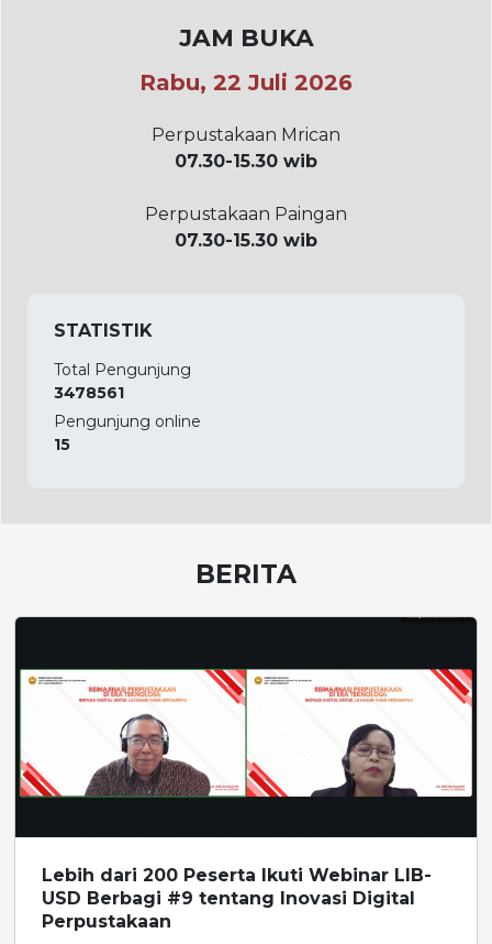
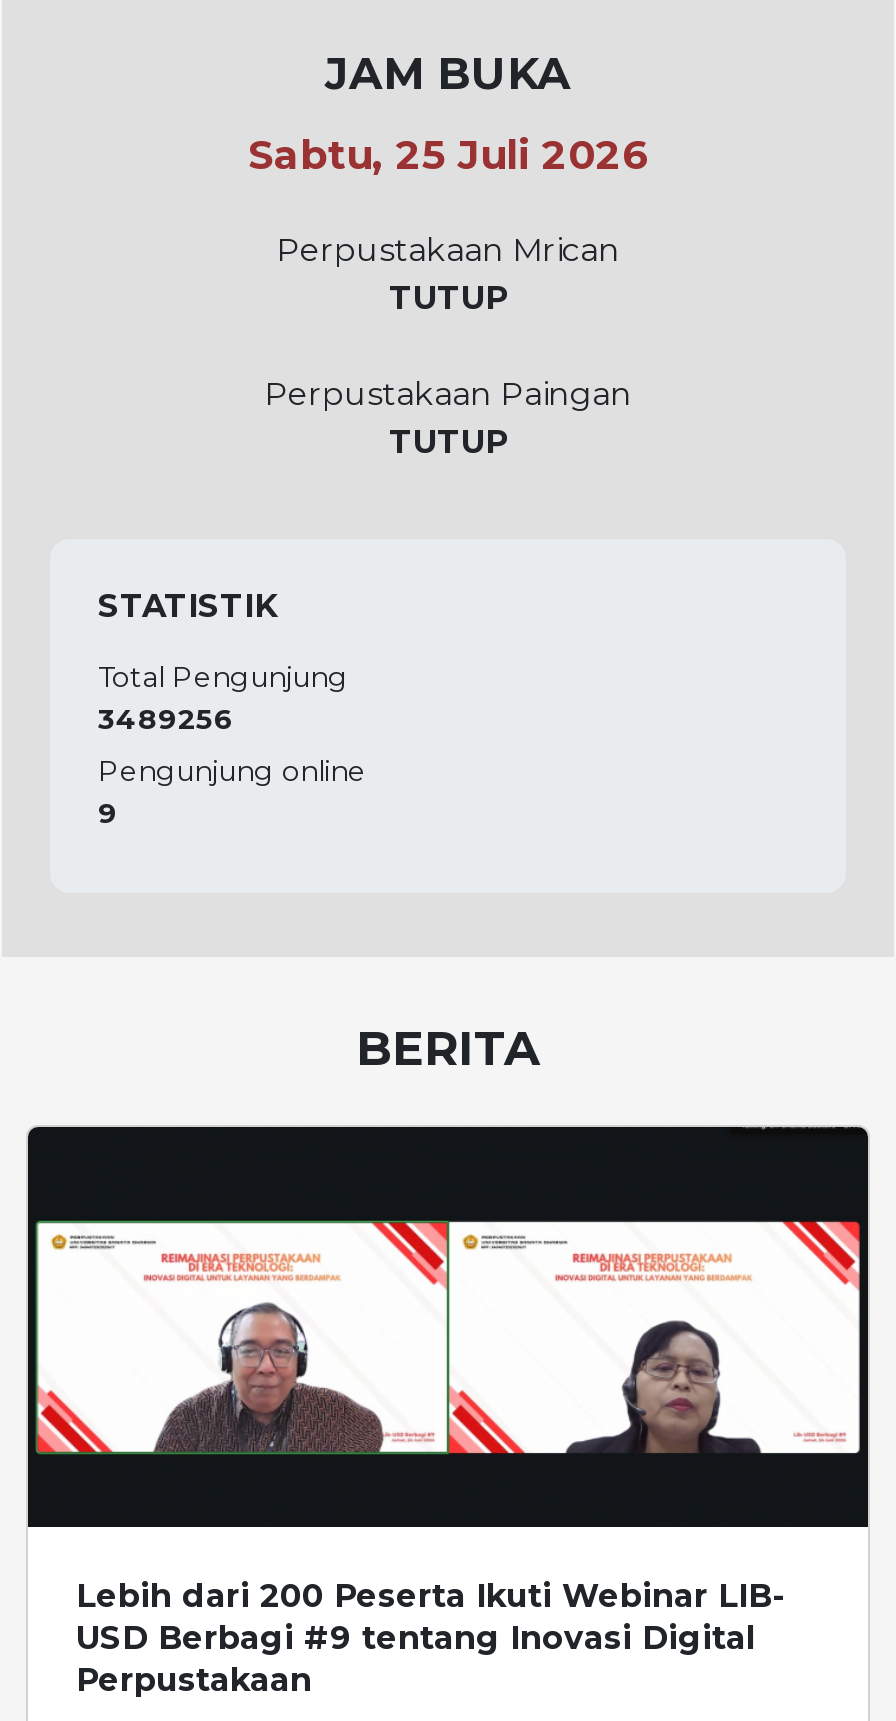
- Rabu, 22 Juli 2026
+ Sabtu, 25 Juli 2026

- 07.30-15.30 wib
+ TUTUP

- 07.30-15.30 wib
+ TUTUP

- 3478561
+ 3489256

- 15
+ 9
